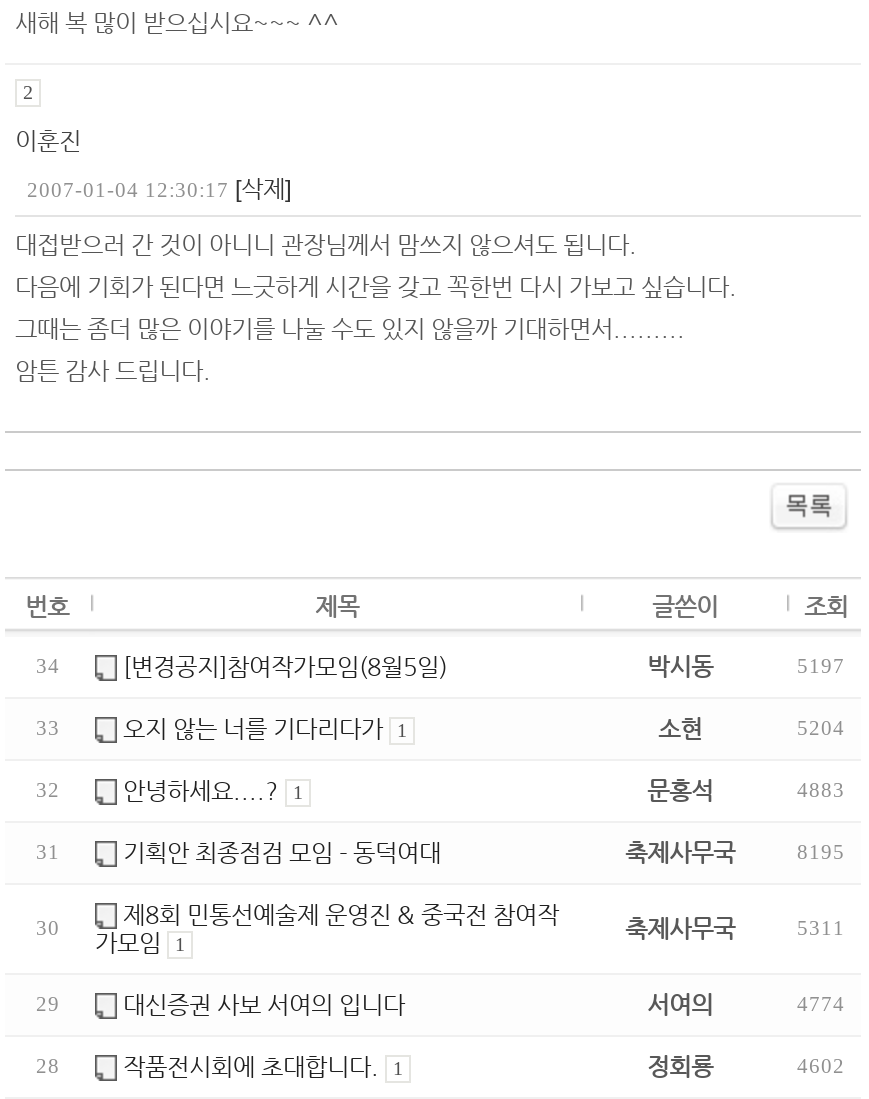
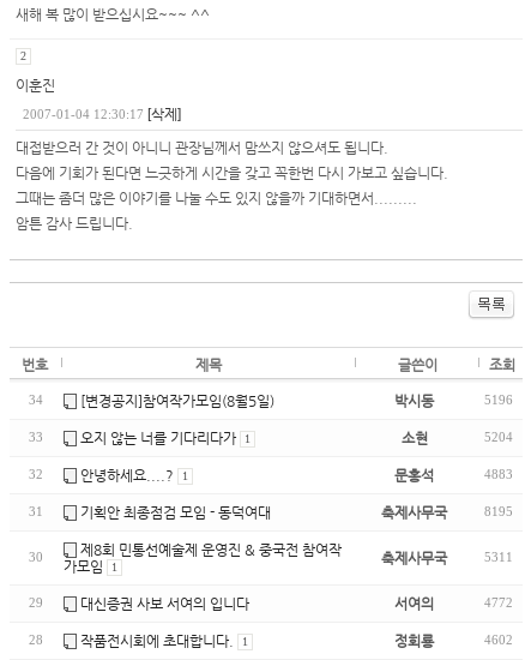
- 5197
+ 5196

- 4774
+ 4772
